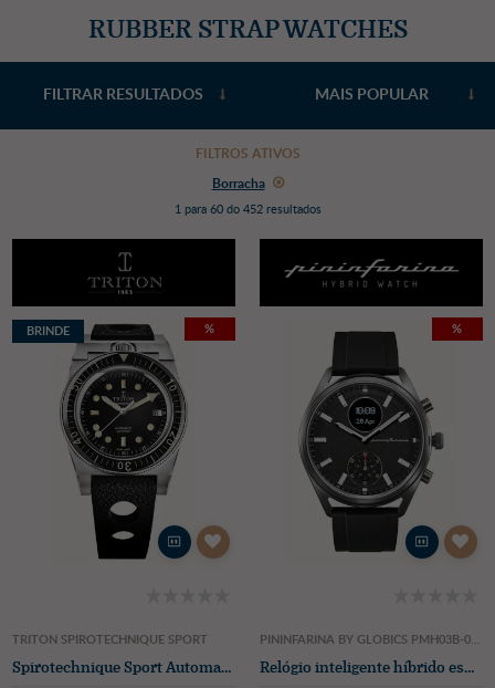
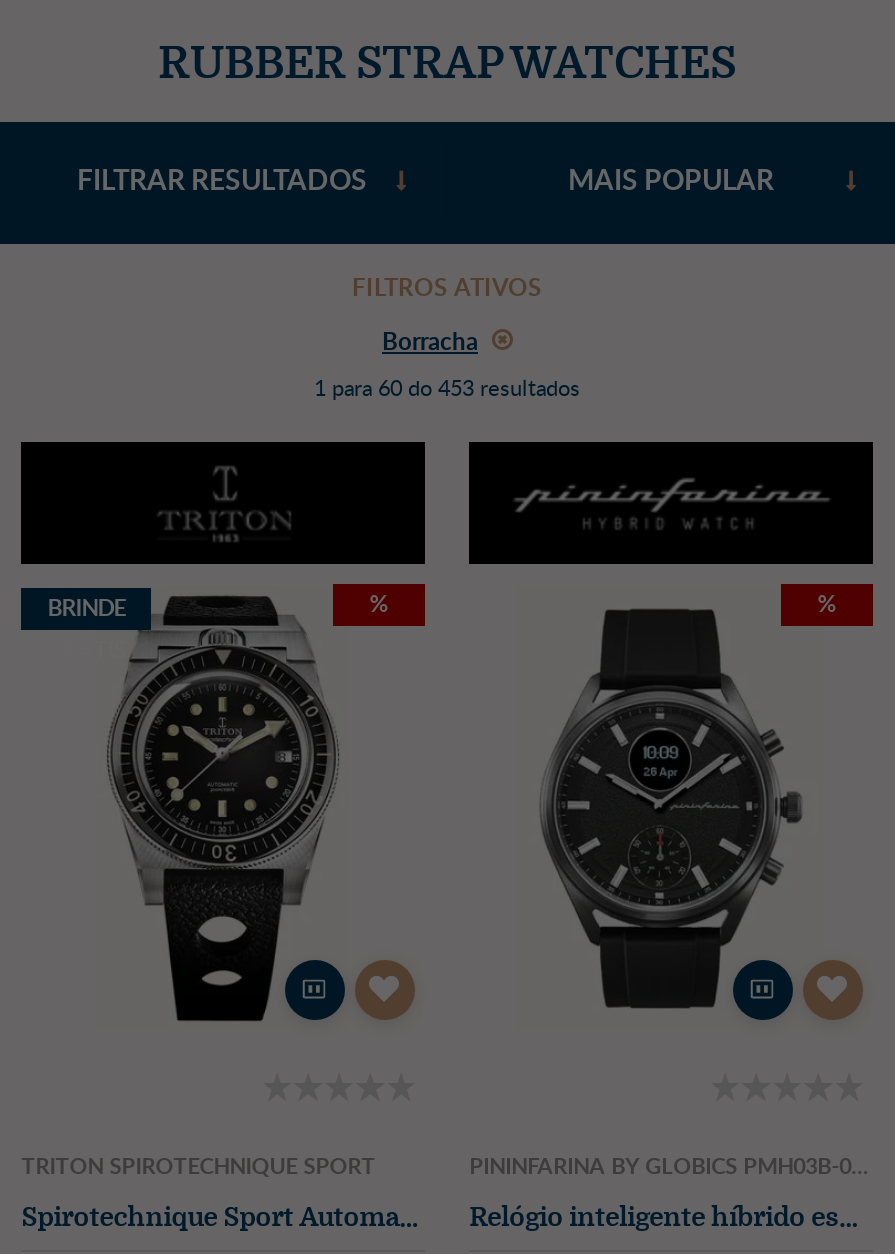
- 1 para 60 do 452 resultados
+ 1 para 60 do 453 resultados
